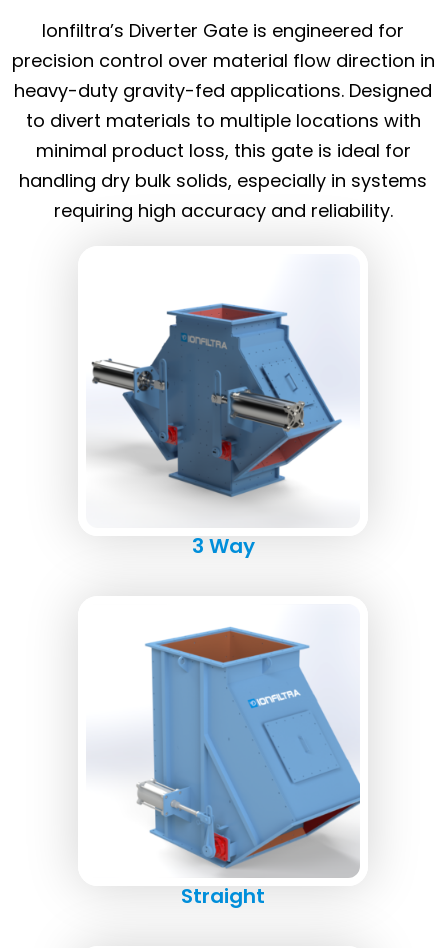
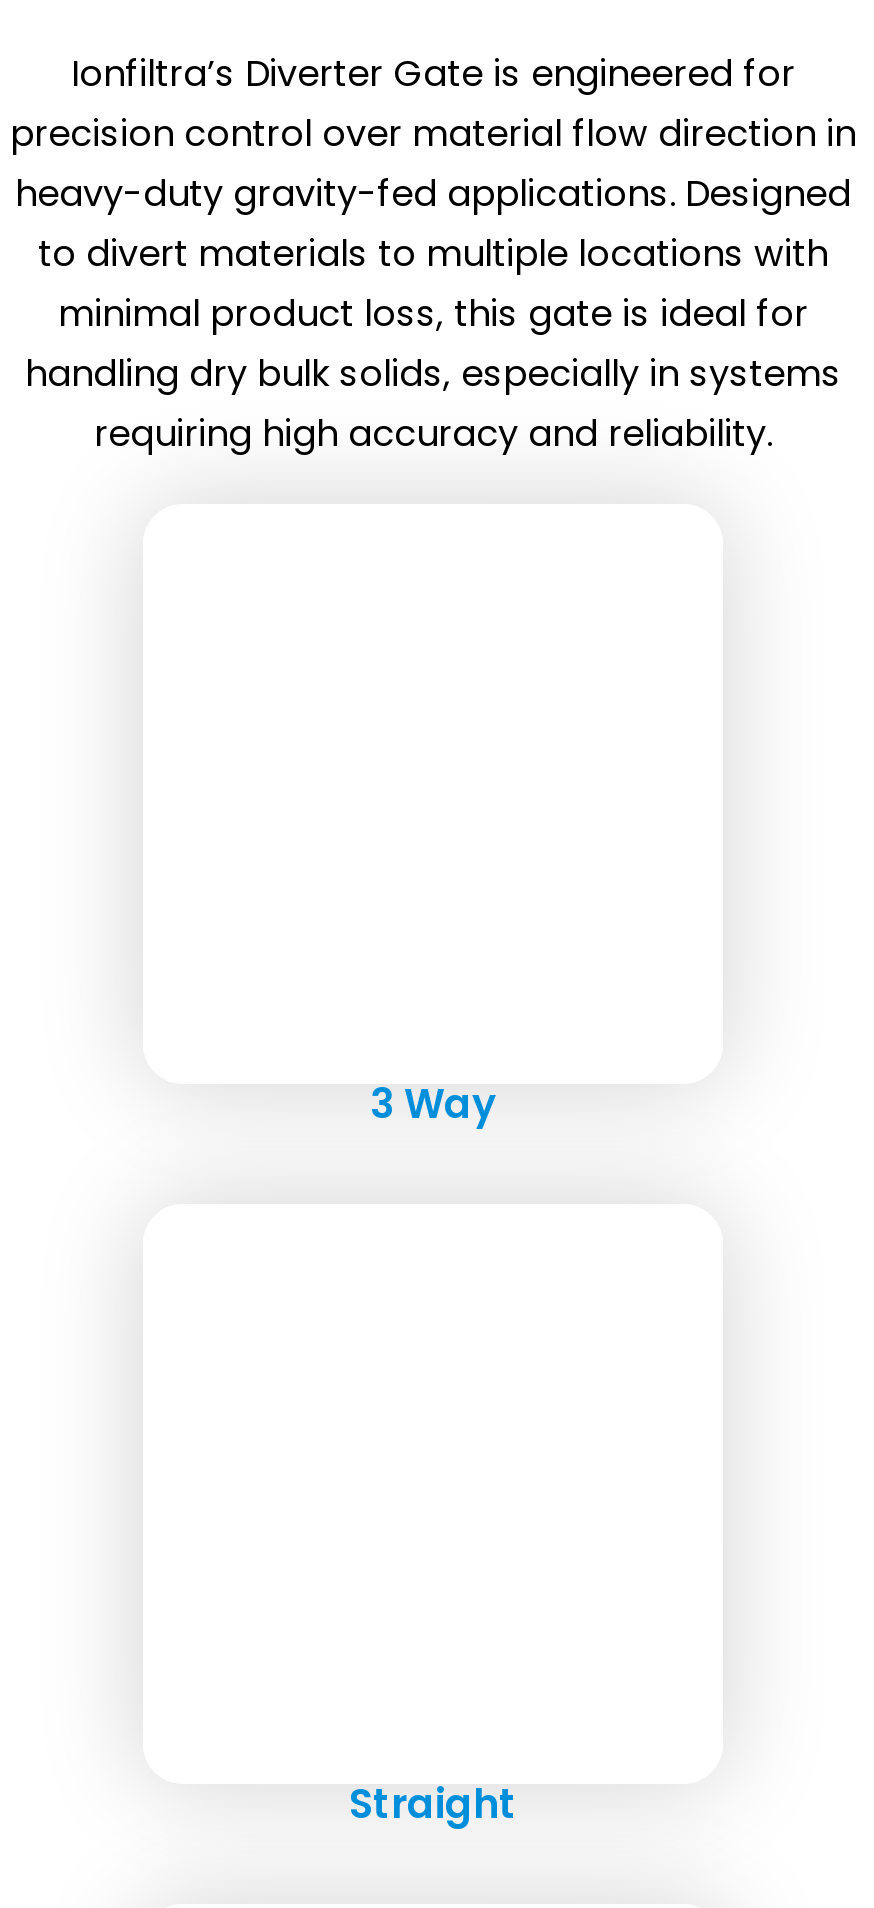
- [image]

- [image]
